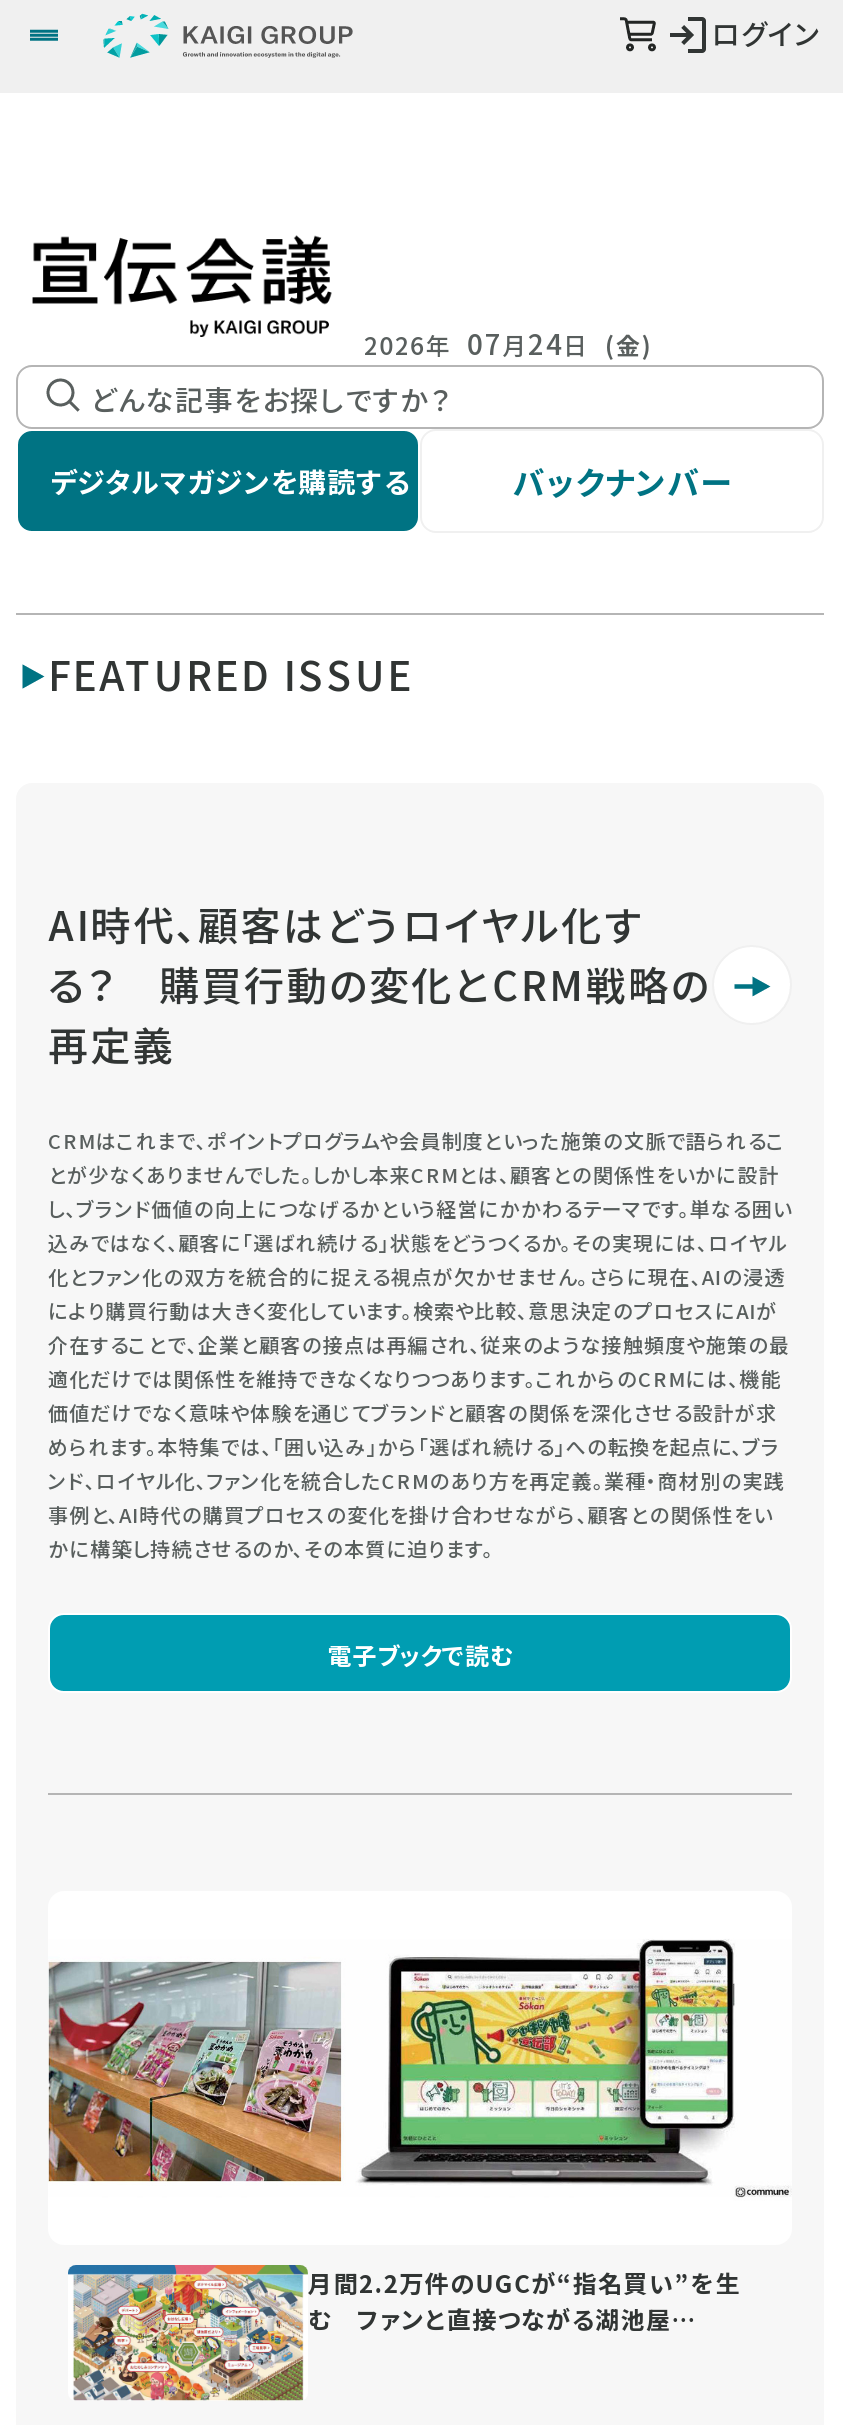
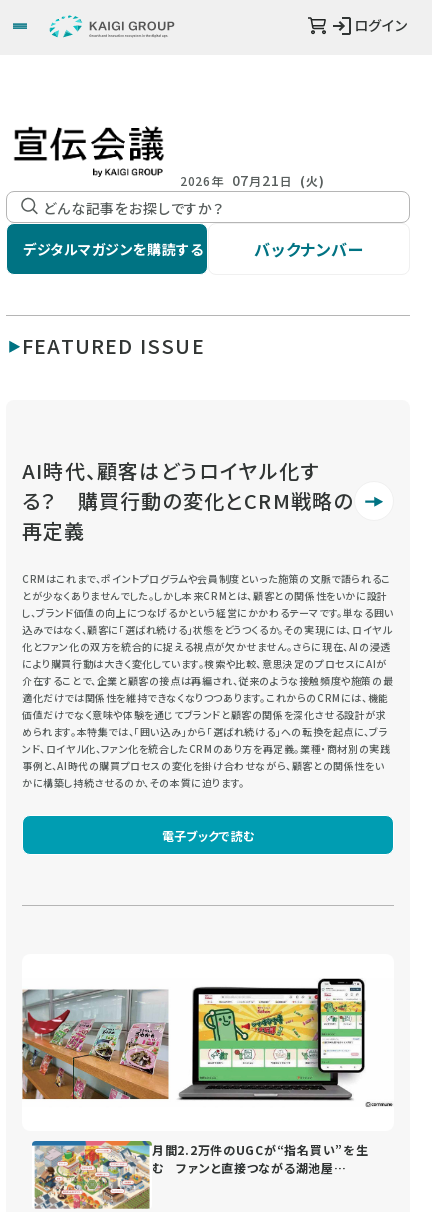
- 2026年 07月24日 (金)
+ 2026年 07月21日 (火)
